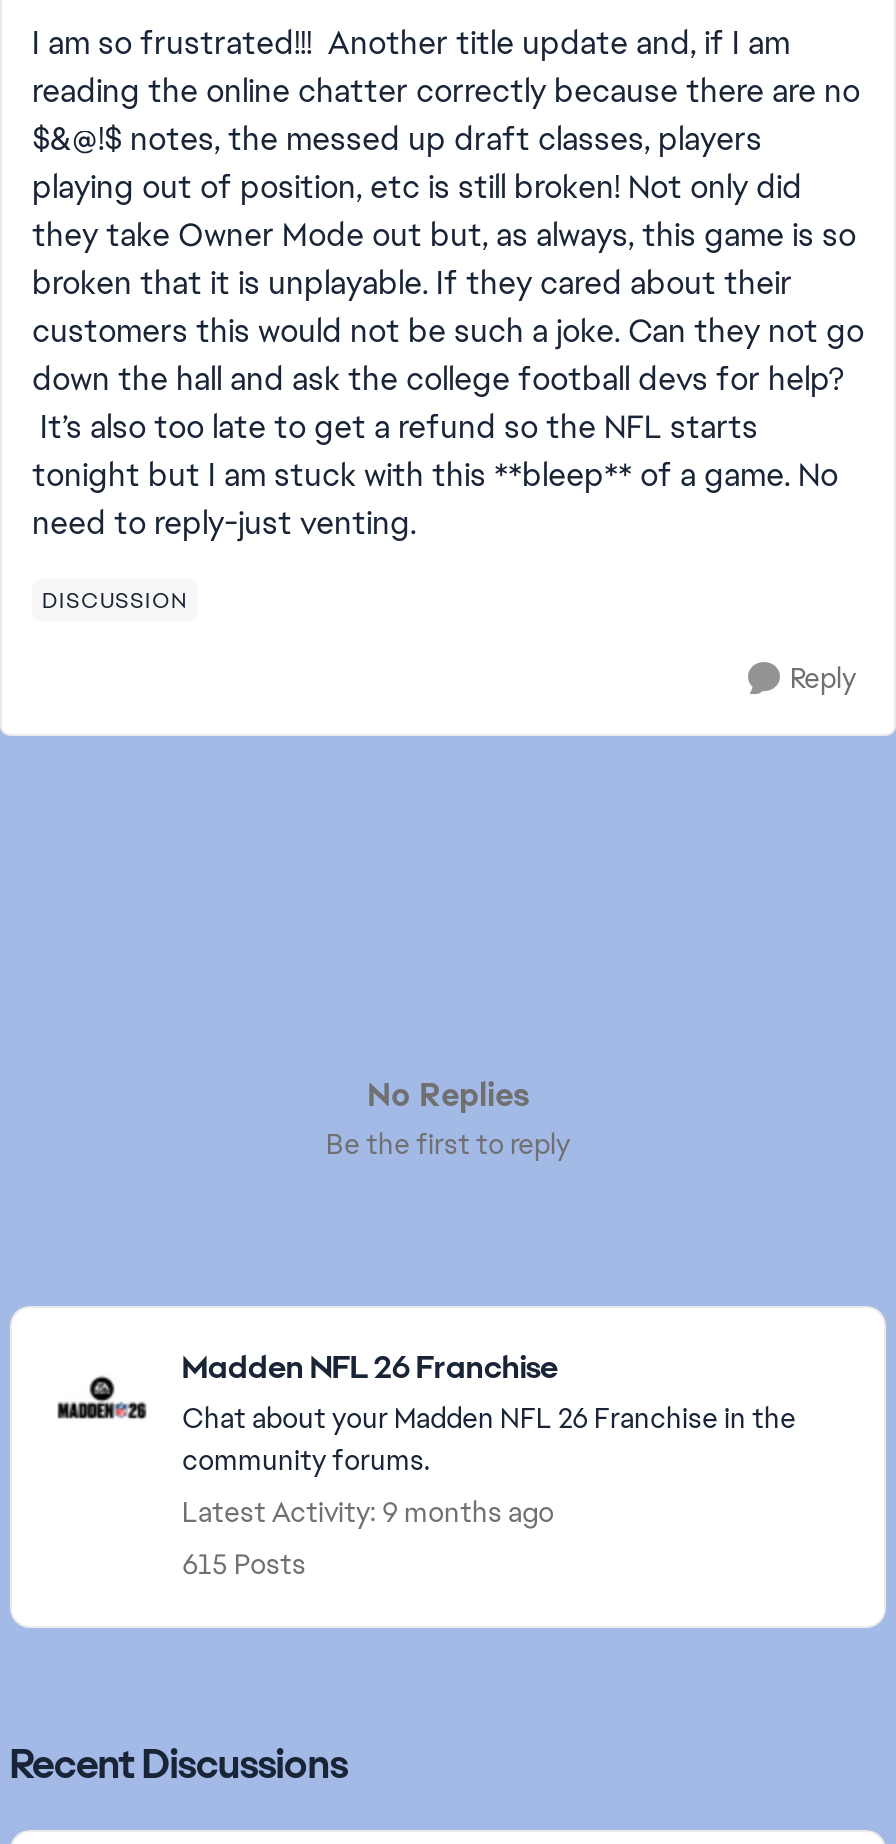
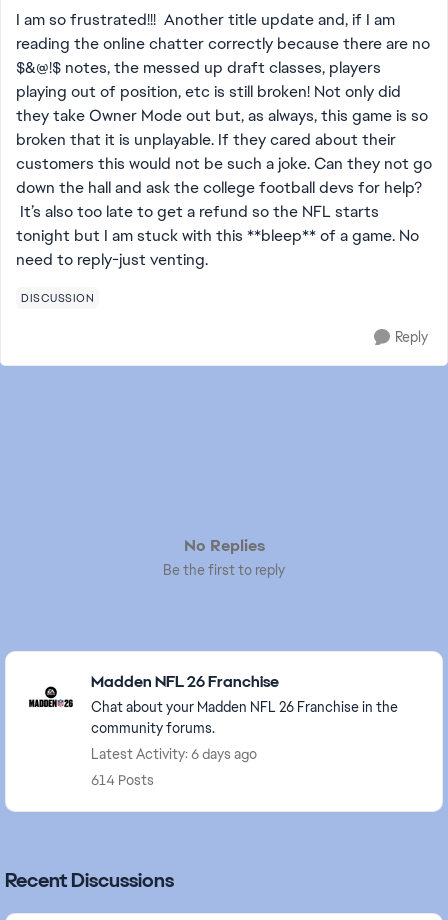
- Latest Activity: 9 months ago
+ Latest Activity: 6 days ago

- 615 Posts
+ 614 Posts
